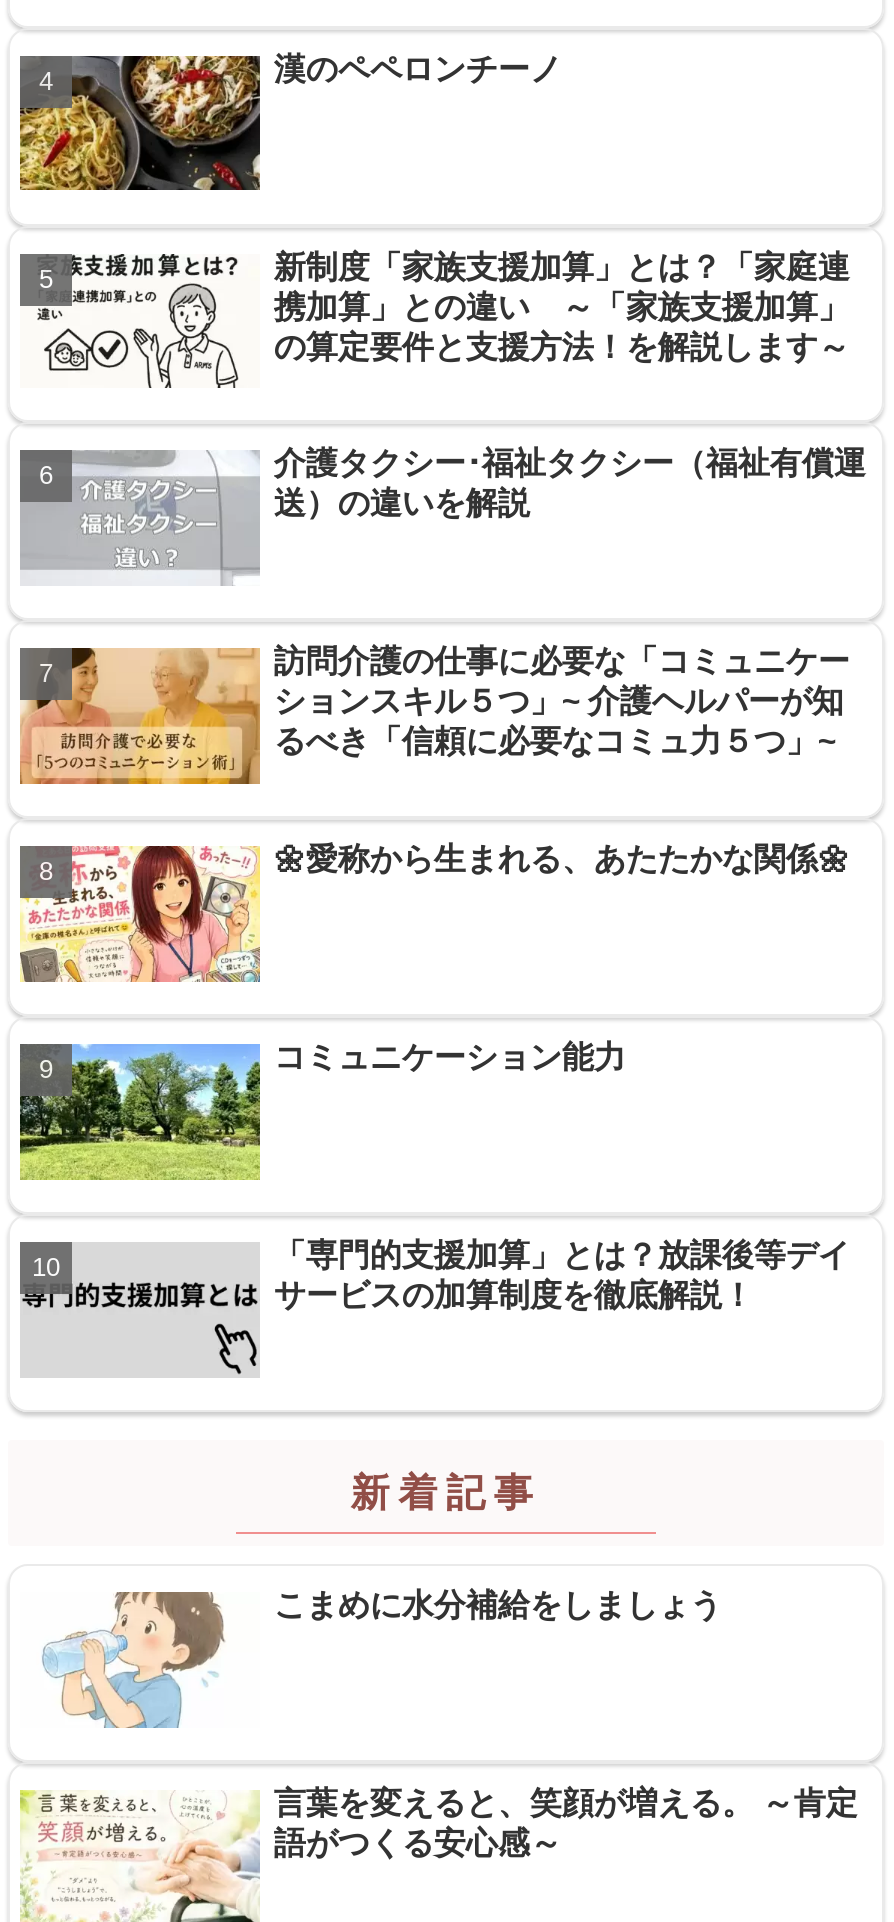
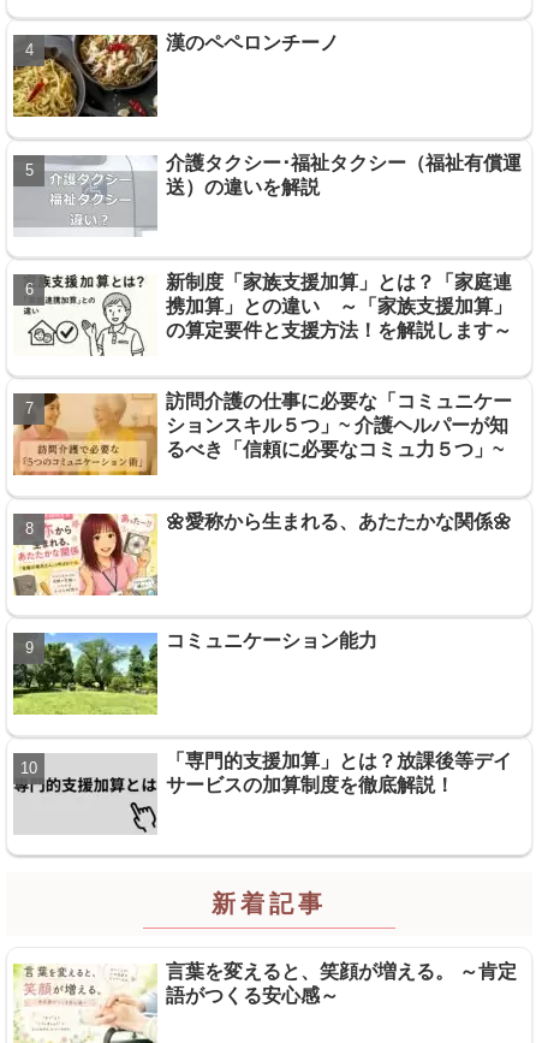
moved down: [image] | 新制度「家族支援加算」とは？「家庭連 | 携加算」との違い ～「家族支援加算」 | の算定要件と支援方法！を解説します～

moved up: [image] | 介護タクシー･福祉タクシー（福祉有償運 | 送）の違いを解説

- [image]
- こまめに水分補給をしましょう
